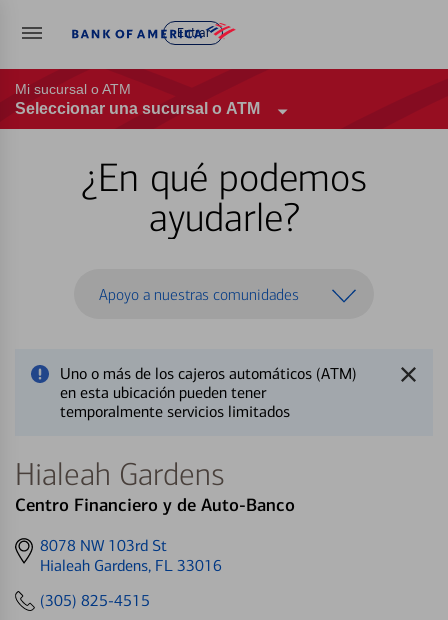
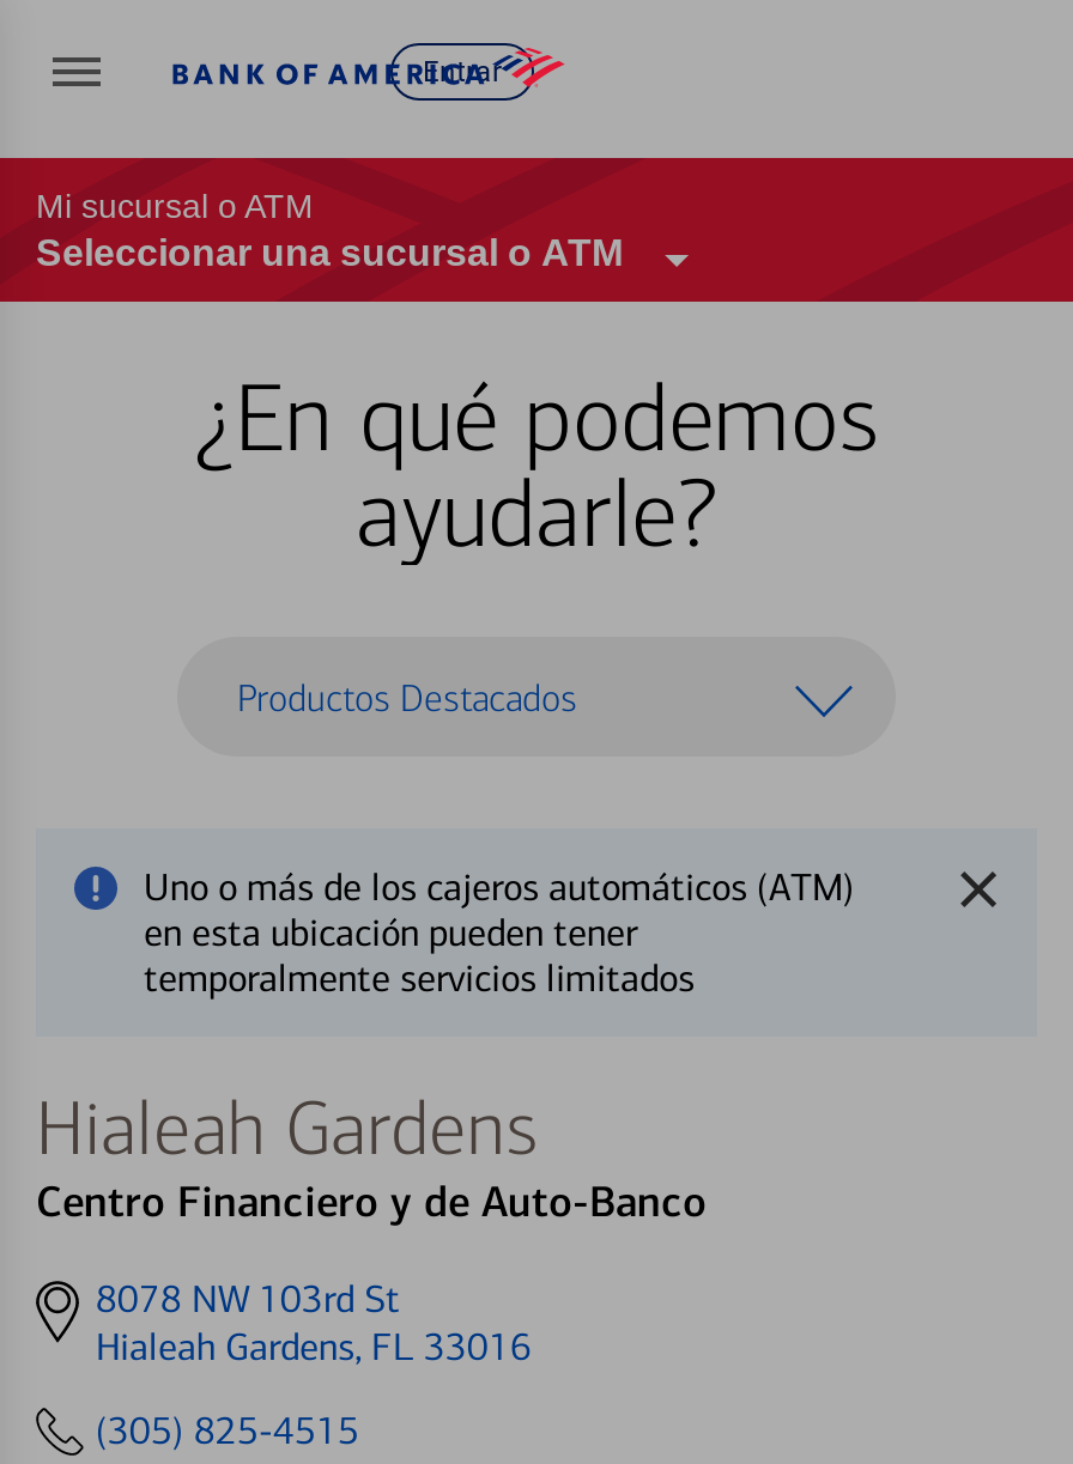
- Apoyo a nuestras comunidades
+ Productos Destacados
